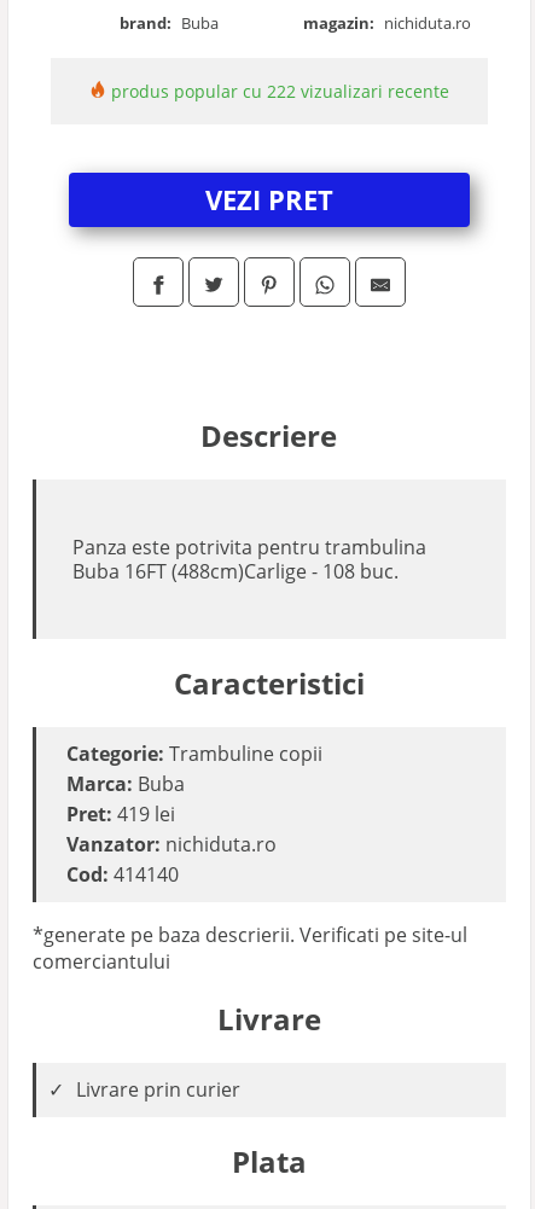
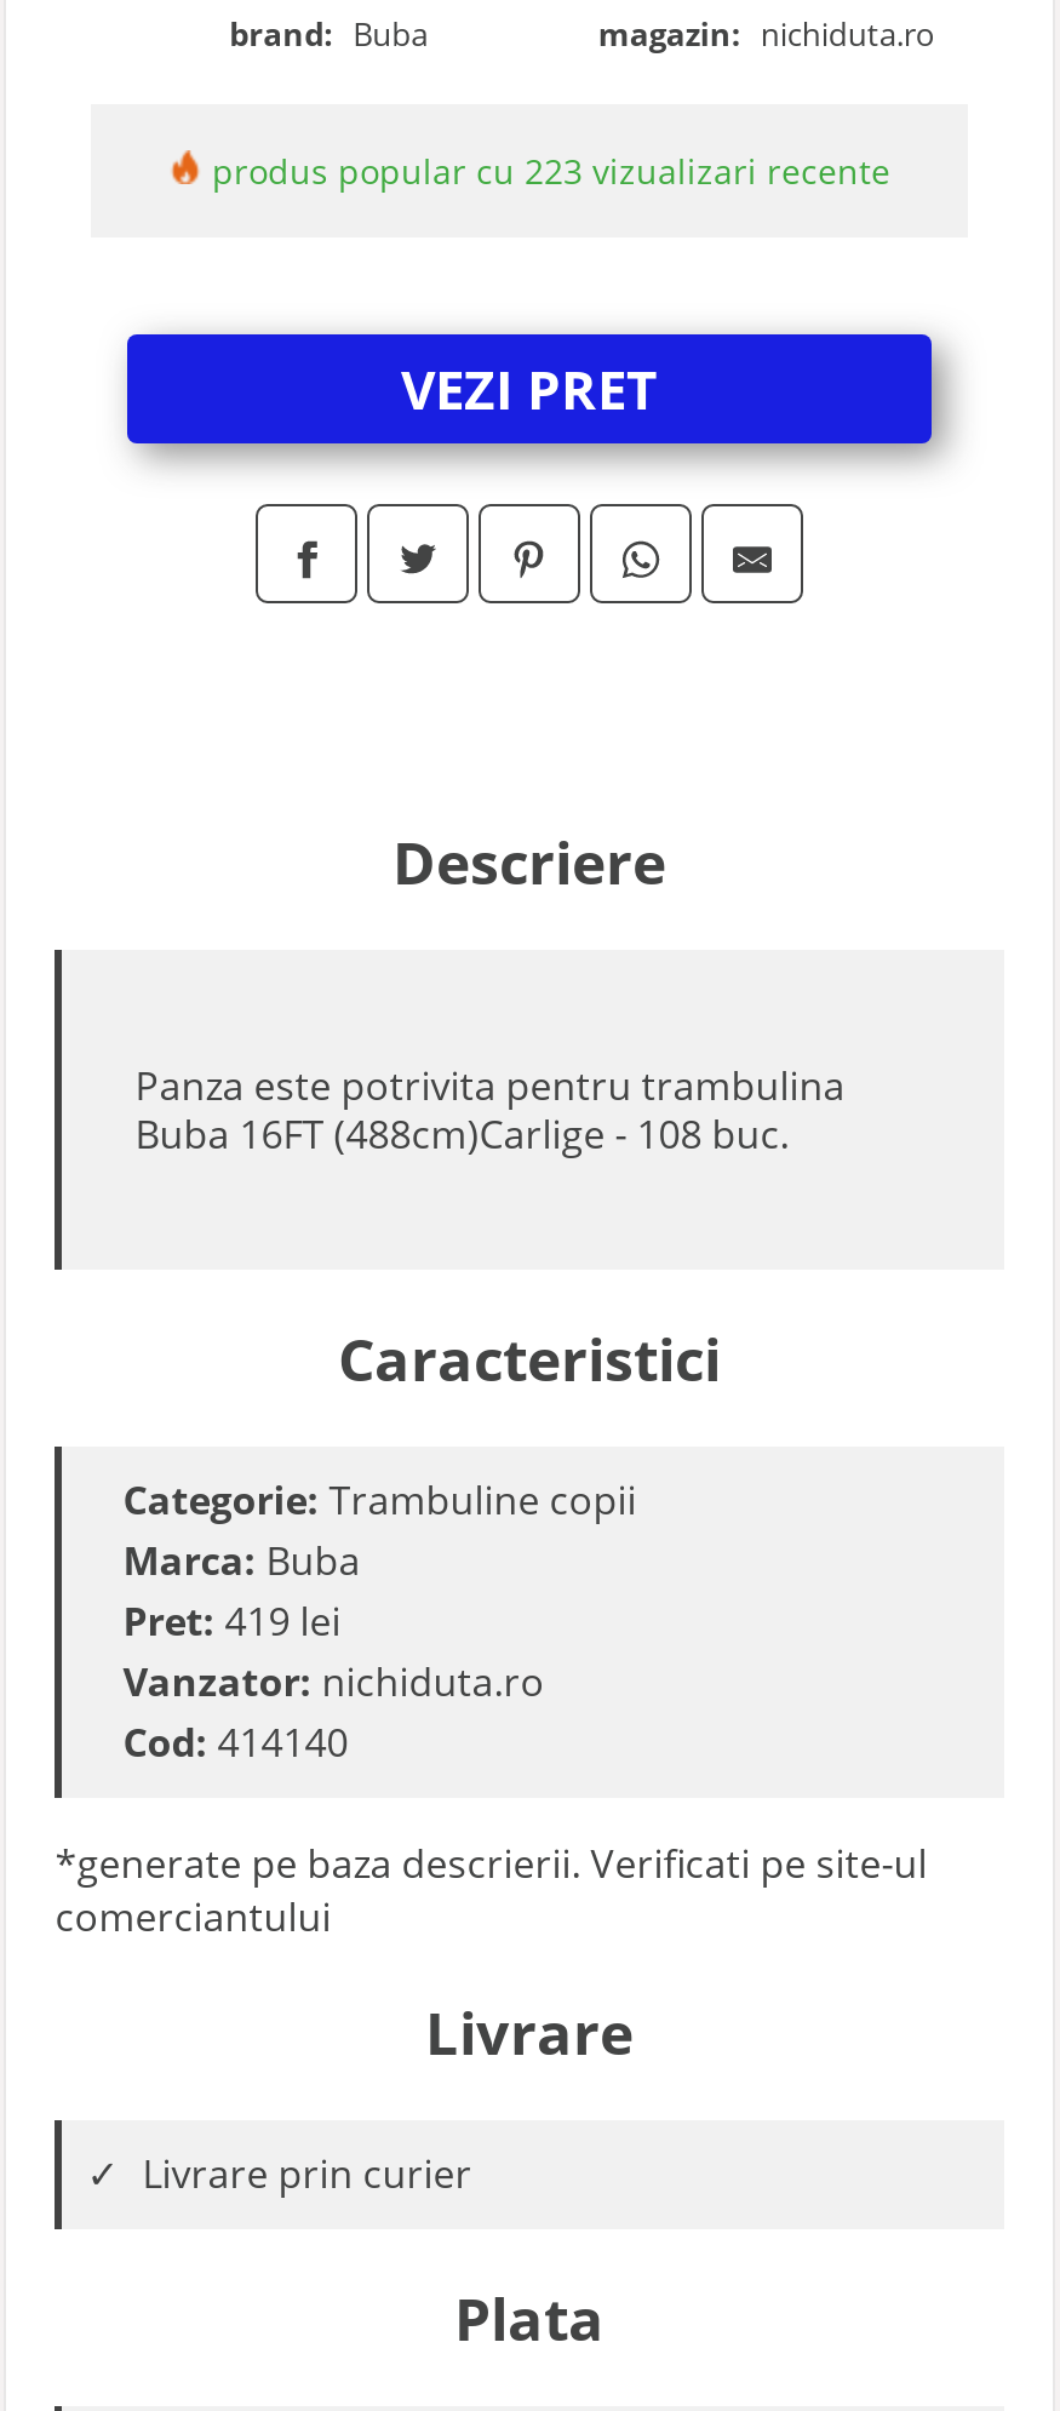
- produs popular cu 222 vizualizari recente
+ produs popular cu 223 vizualizari recente
